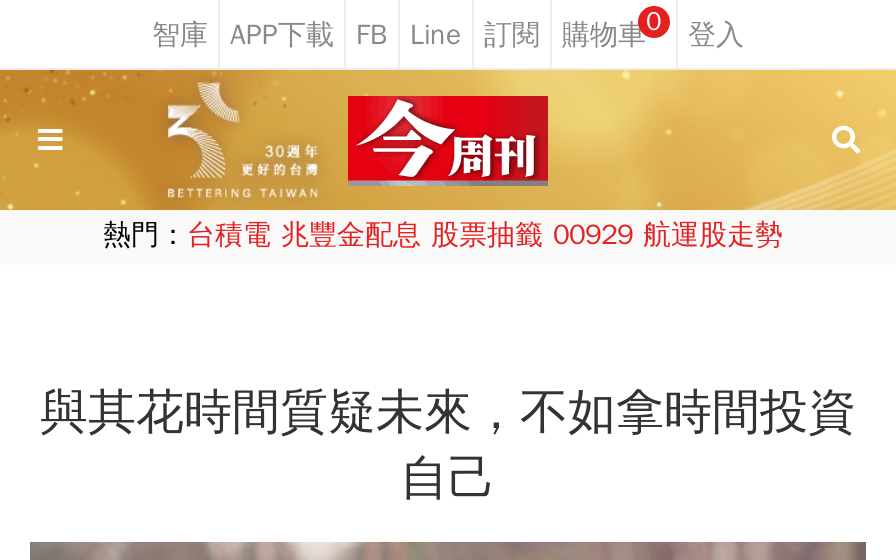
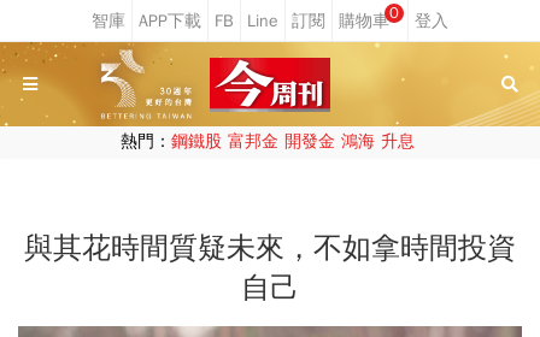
- 熱門：台積電 兆豐金配息 股票抽籤 00929 航運股走勢
+ 熱門：鋼鐵股 富邦金 開發金 鴻海 升息
